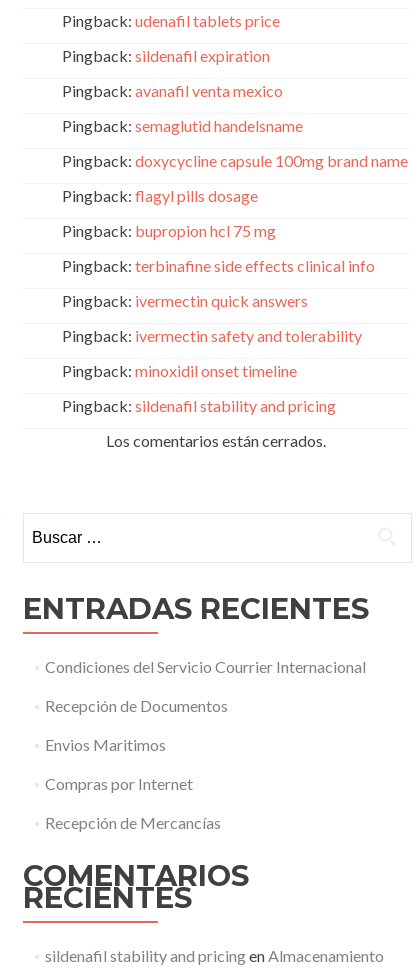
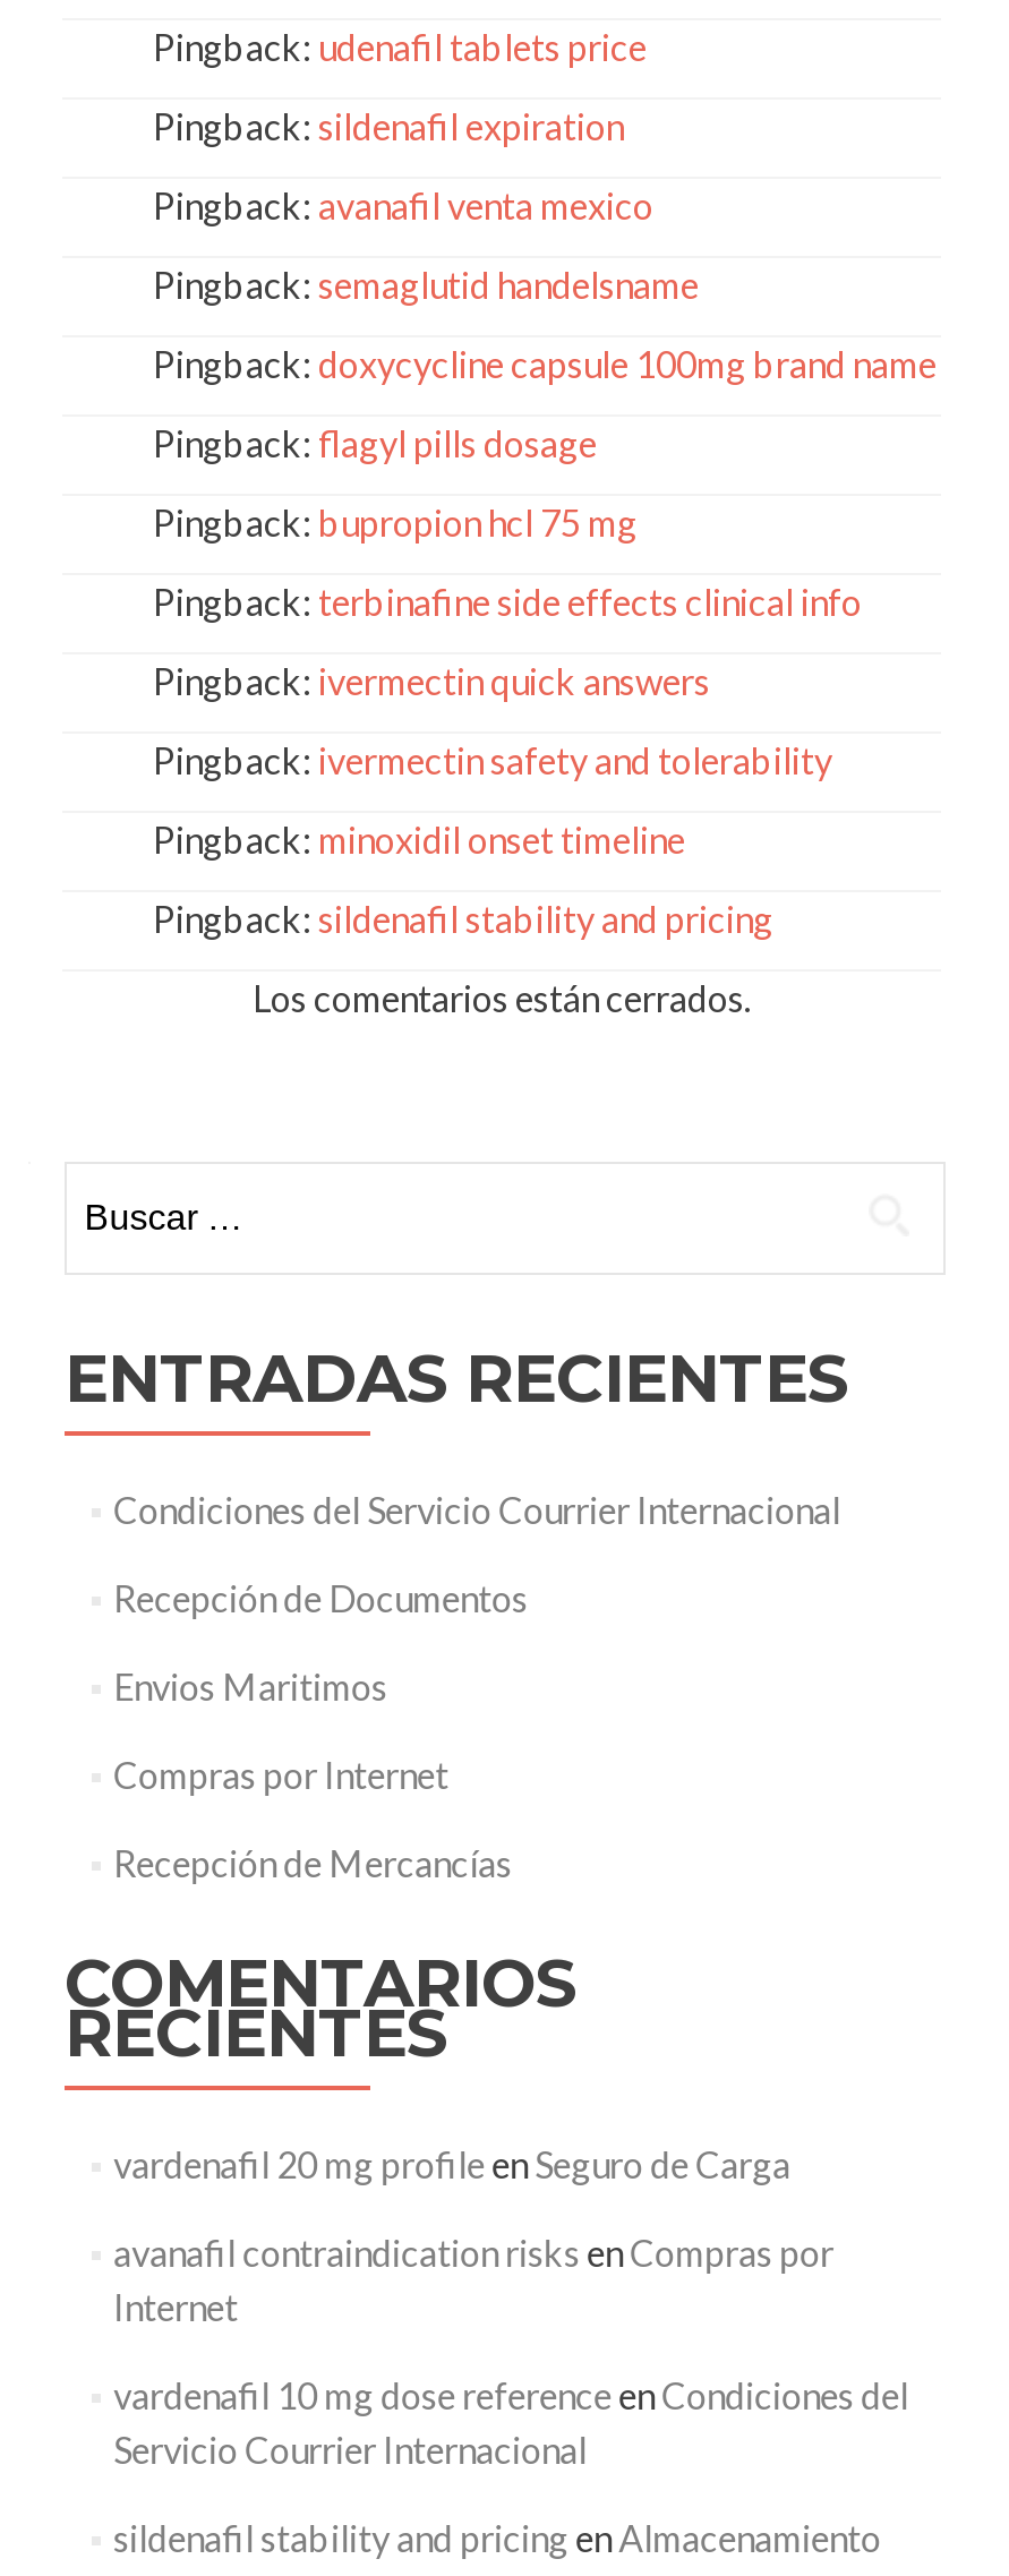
+ vardenafil 20 mg profile en Seguro de Carga
+ avanafil contraindication risks en Compras por
+ Internet
+ vardenafil 10 mg dose reference en Condiciones del
+ Servicio Courrier Internacional
